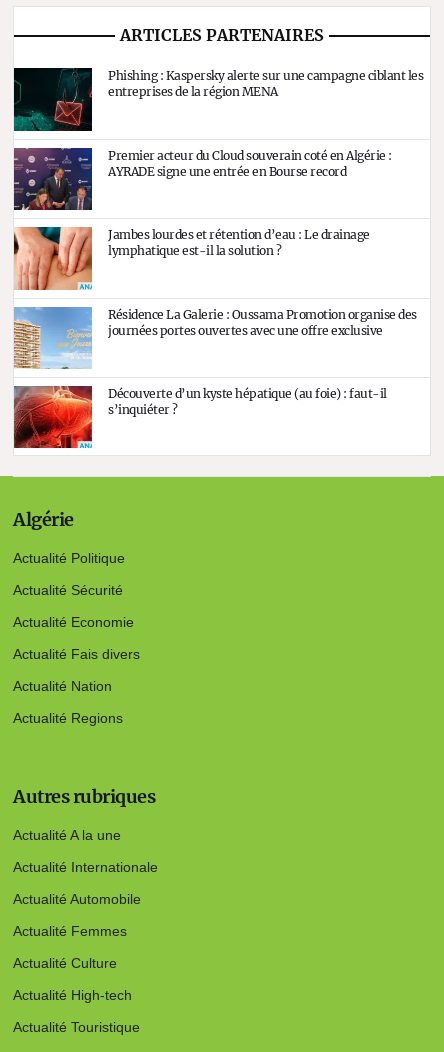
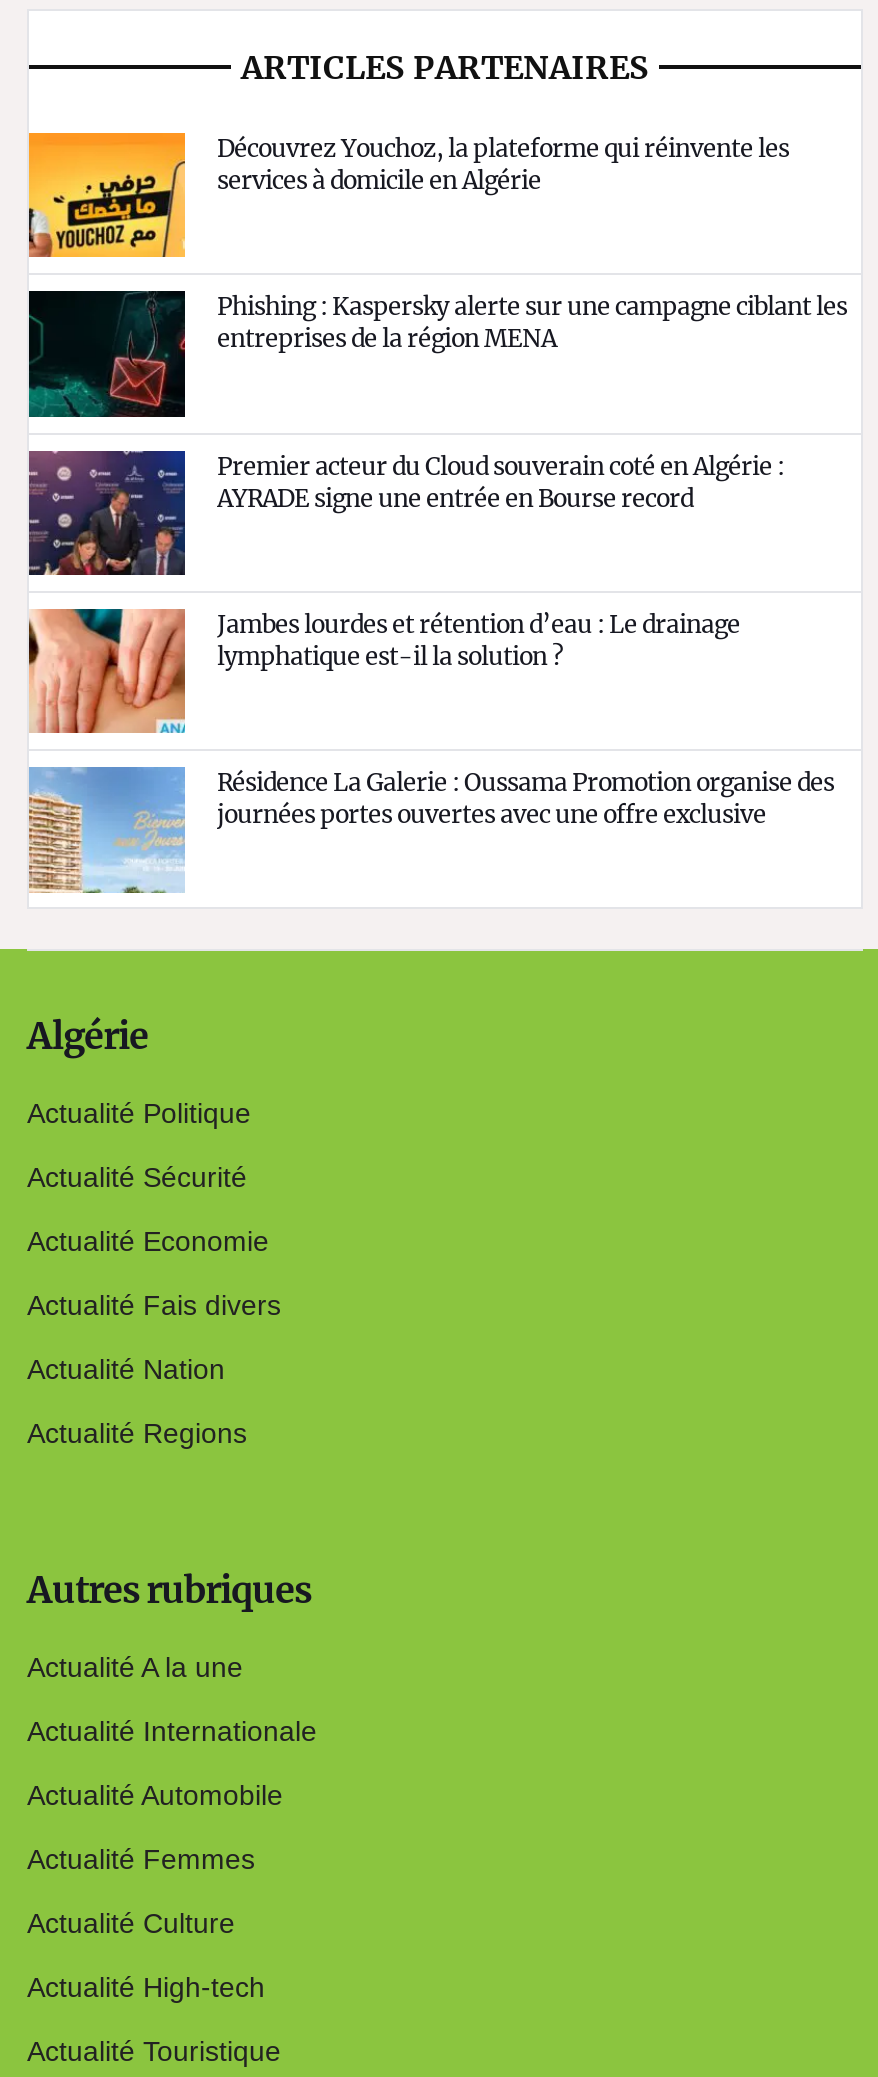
+ [image]
+ Découvrez Youchoz, la plateforme qui réinvente les
+ services à domicile en Algérie

moved down: [image] | Phishing : Kaspersky alerte sur une campagne ciblant les | entreprises de la région MENA | ... | Résidence La Galerie : Oussama Promotion organise des | journées portes ouvertes avec une offre exclusive

moved down: [image]

- [image]
- Découverte d’un kyste hépatique (au foie) : faut-il
- s’inquiéter ?
